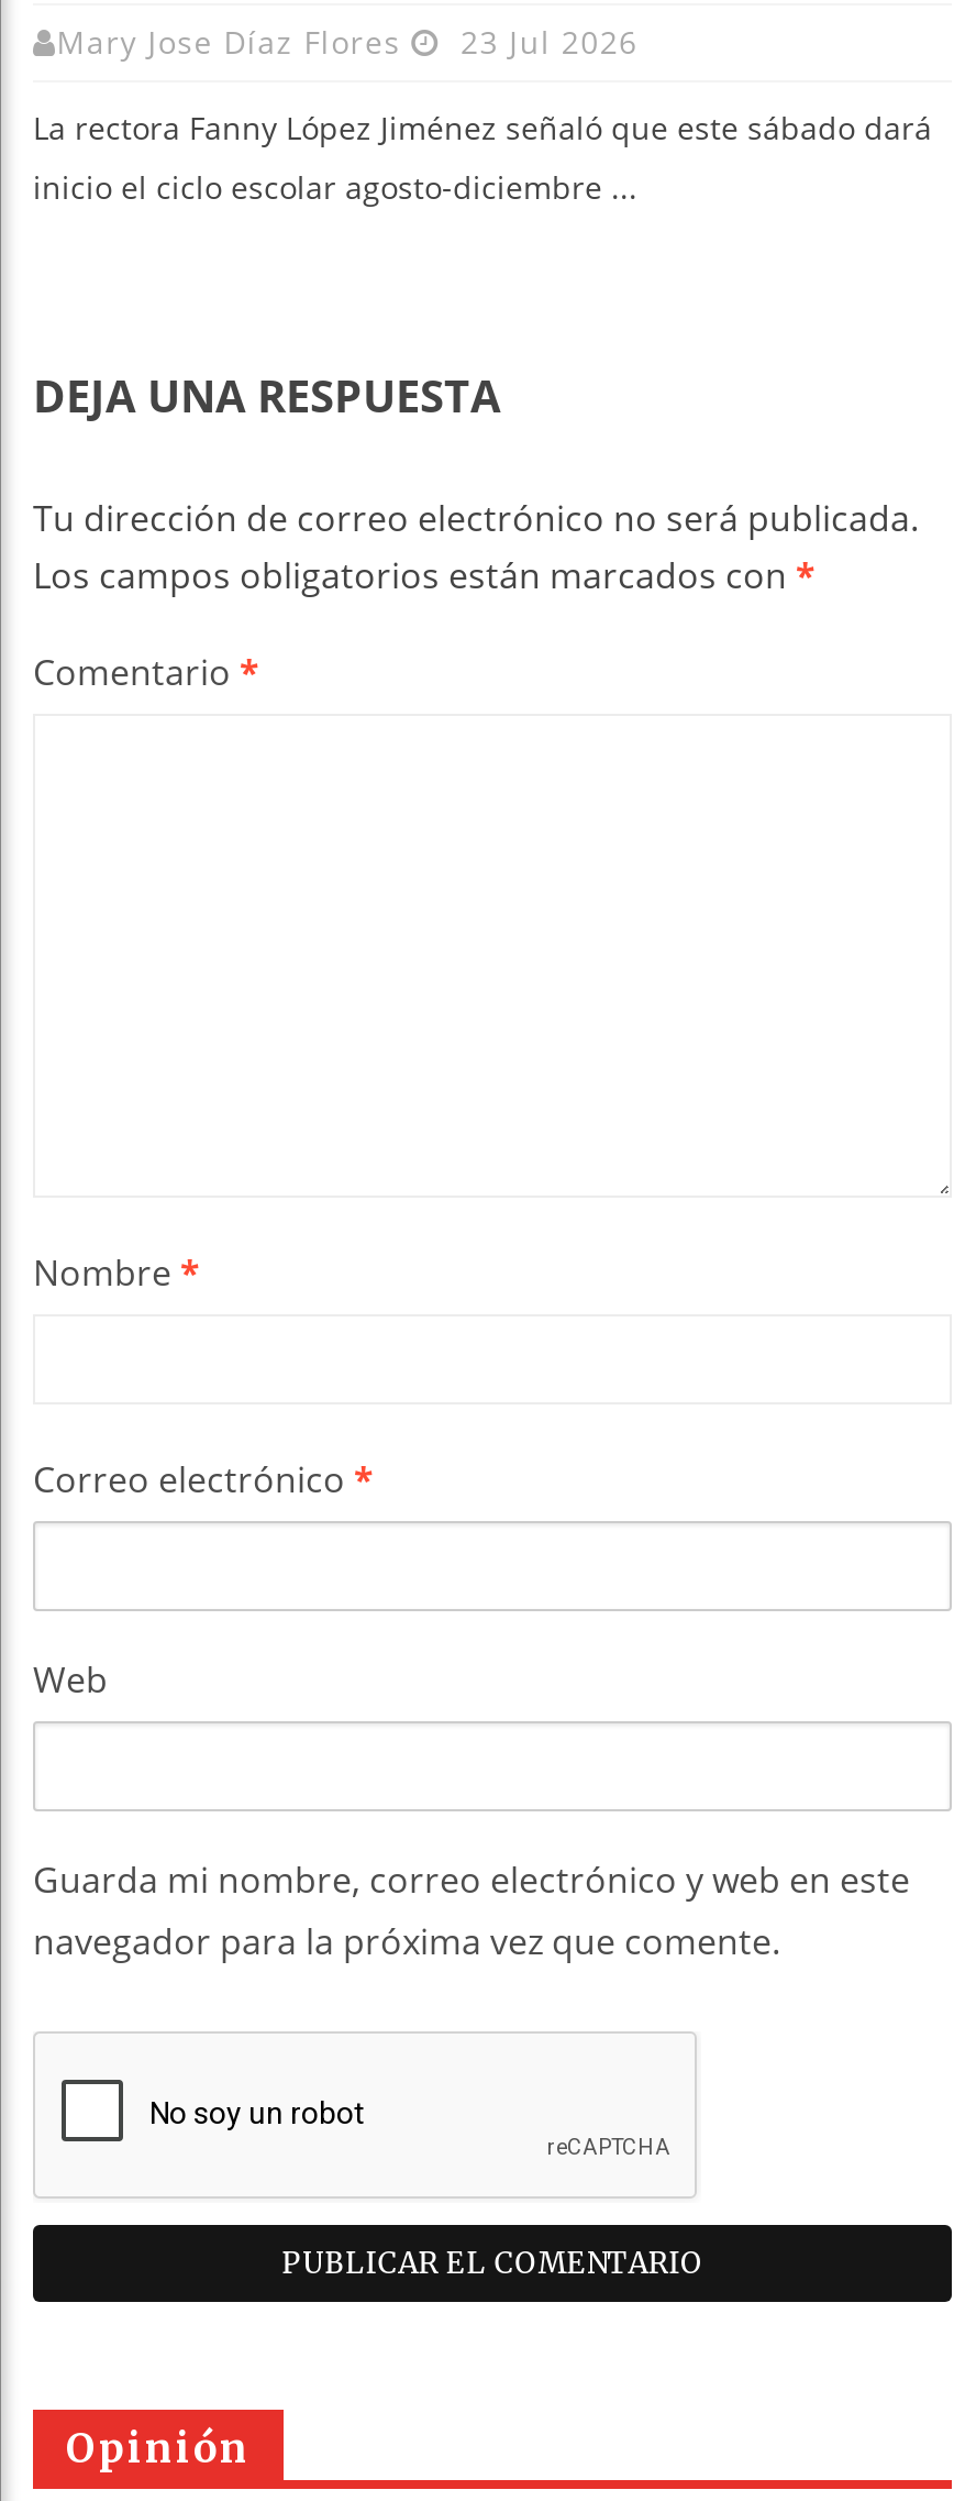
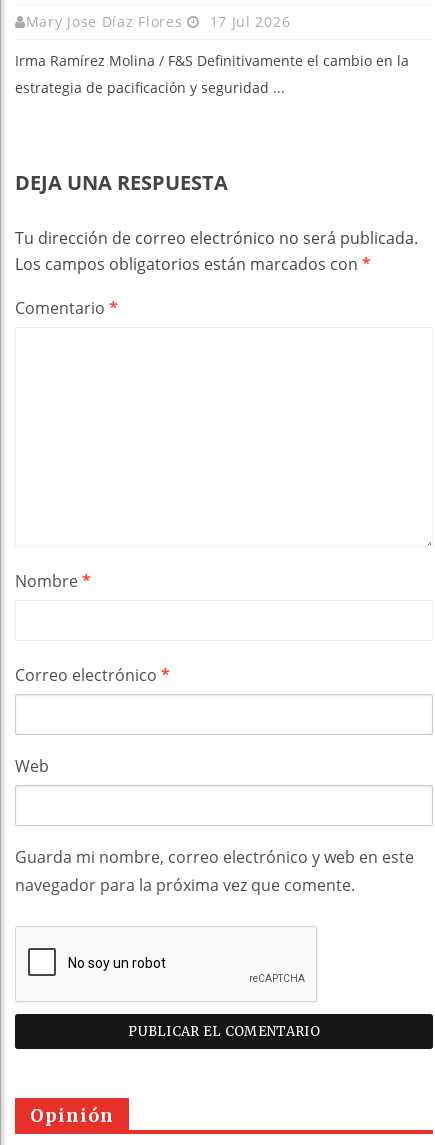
- Mary Jose Díaz Flores 23 Jul 2026
+ Mary Jose Díaz Flores 17 Jul 2026

- La rectora Fanny López Jiménez señaló que este sábado dará
- inicio el ciclo escolar agosto-diciembre ...
+ Irma Ramírez Molina / F&S Definitivamente el cambio en la
+ estrategia de pacificación y seguridad ...
